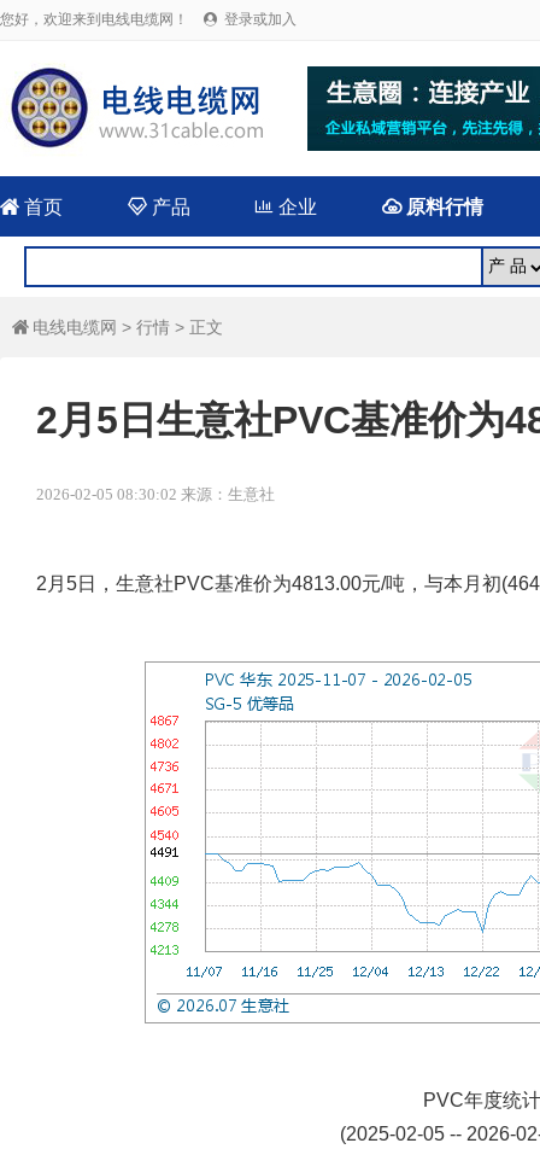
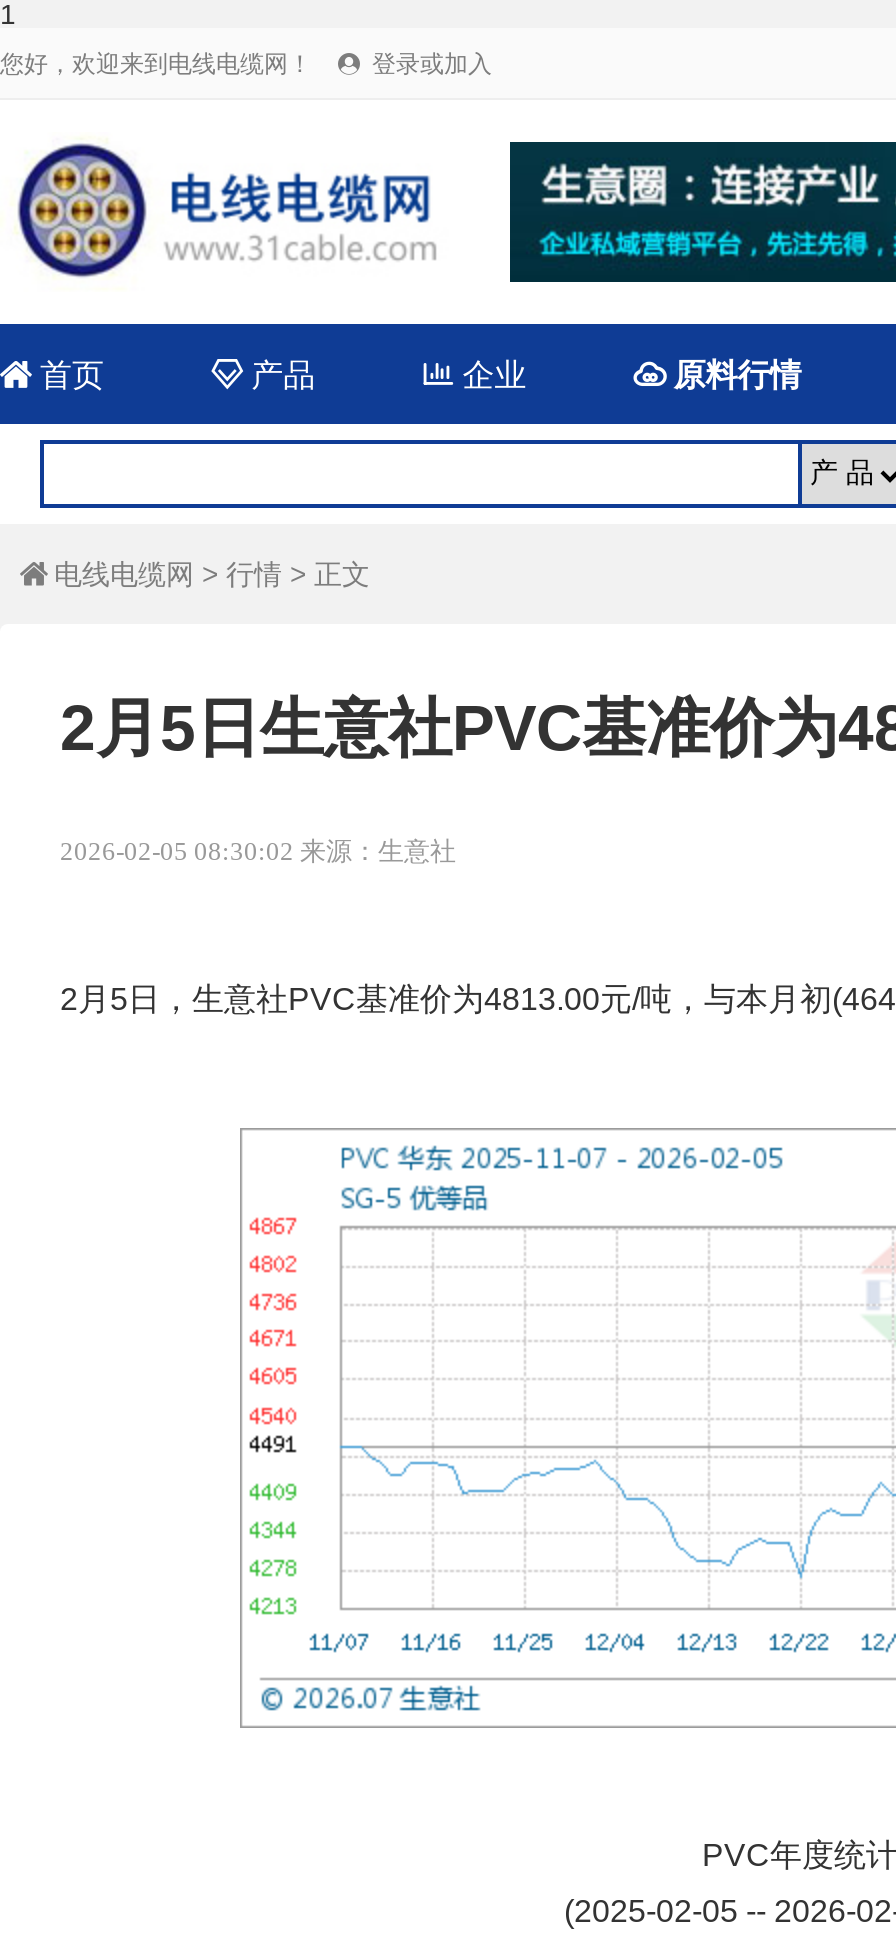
+ 1
